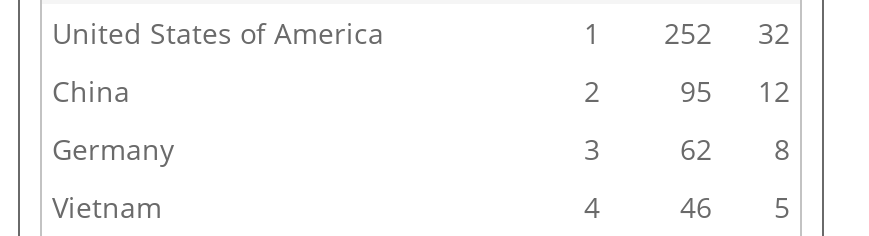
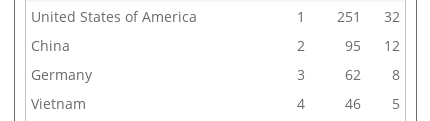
- 1 252 32
+ 1 251 32
